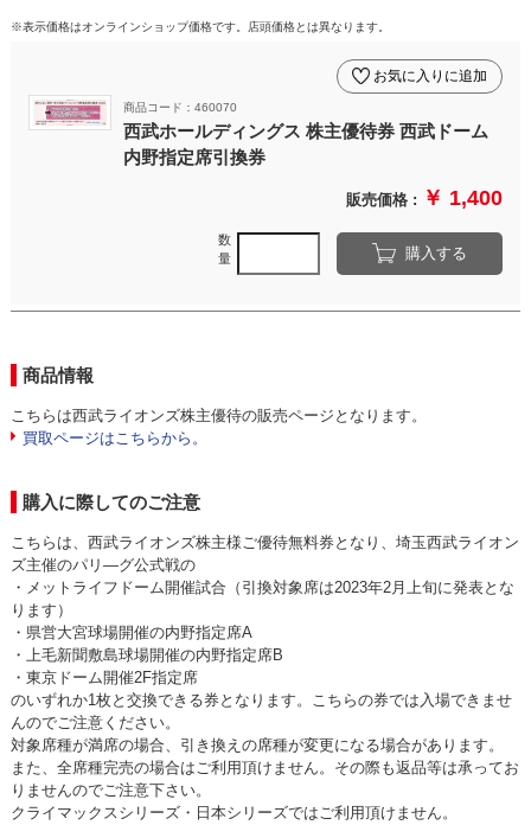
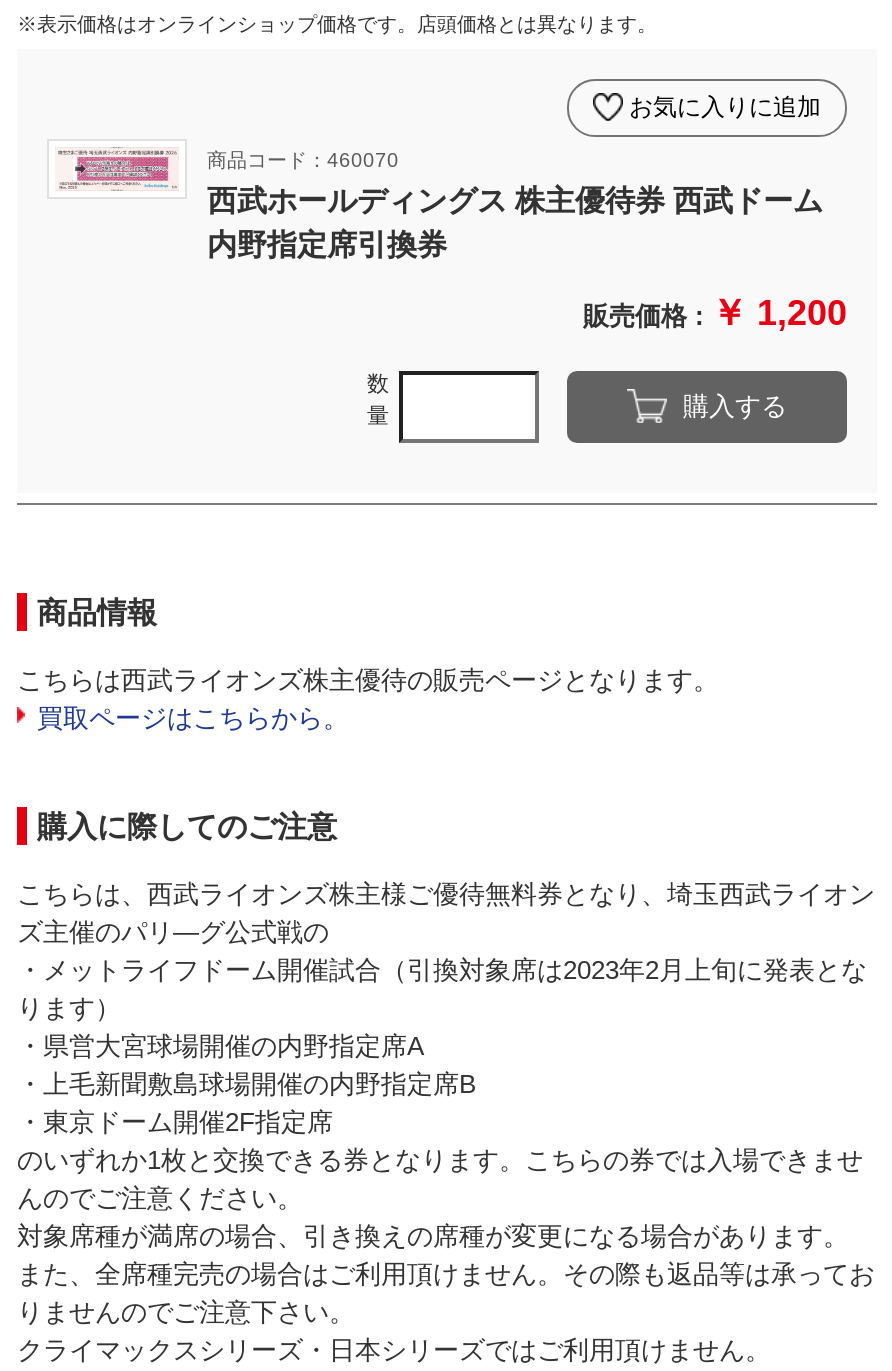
- 販売価格 :￥ 1,400
+ 販売価格 :￥ 1,200
